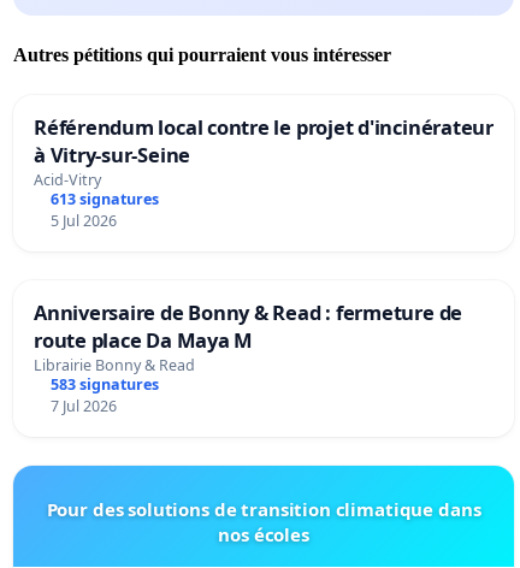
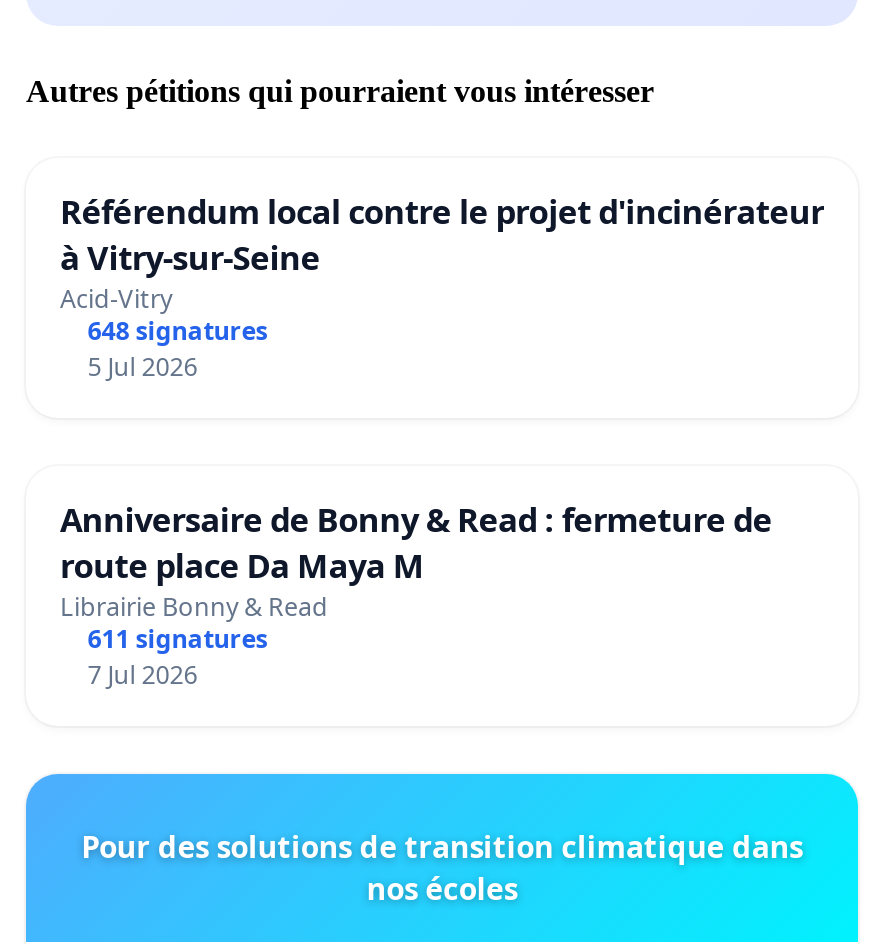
- 613 signatures
+ 648 signatures

- 583 signatures
+ 611 signatures
